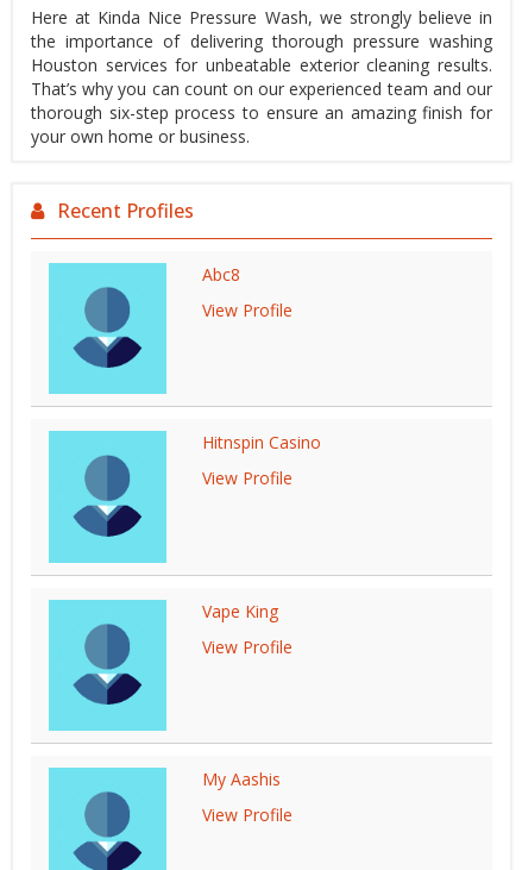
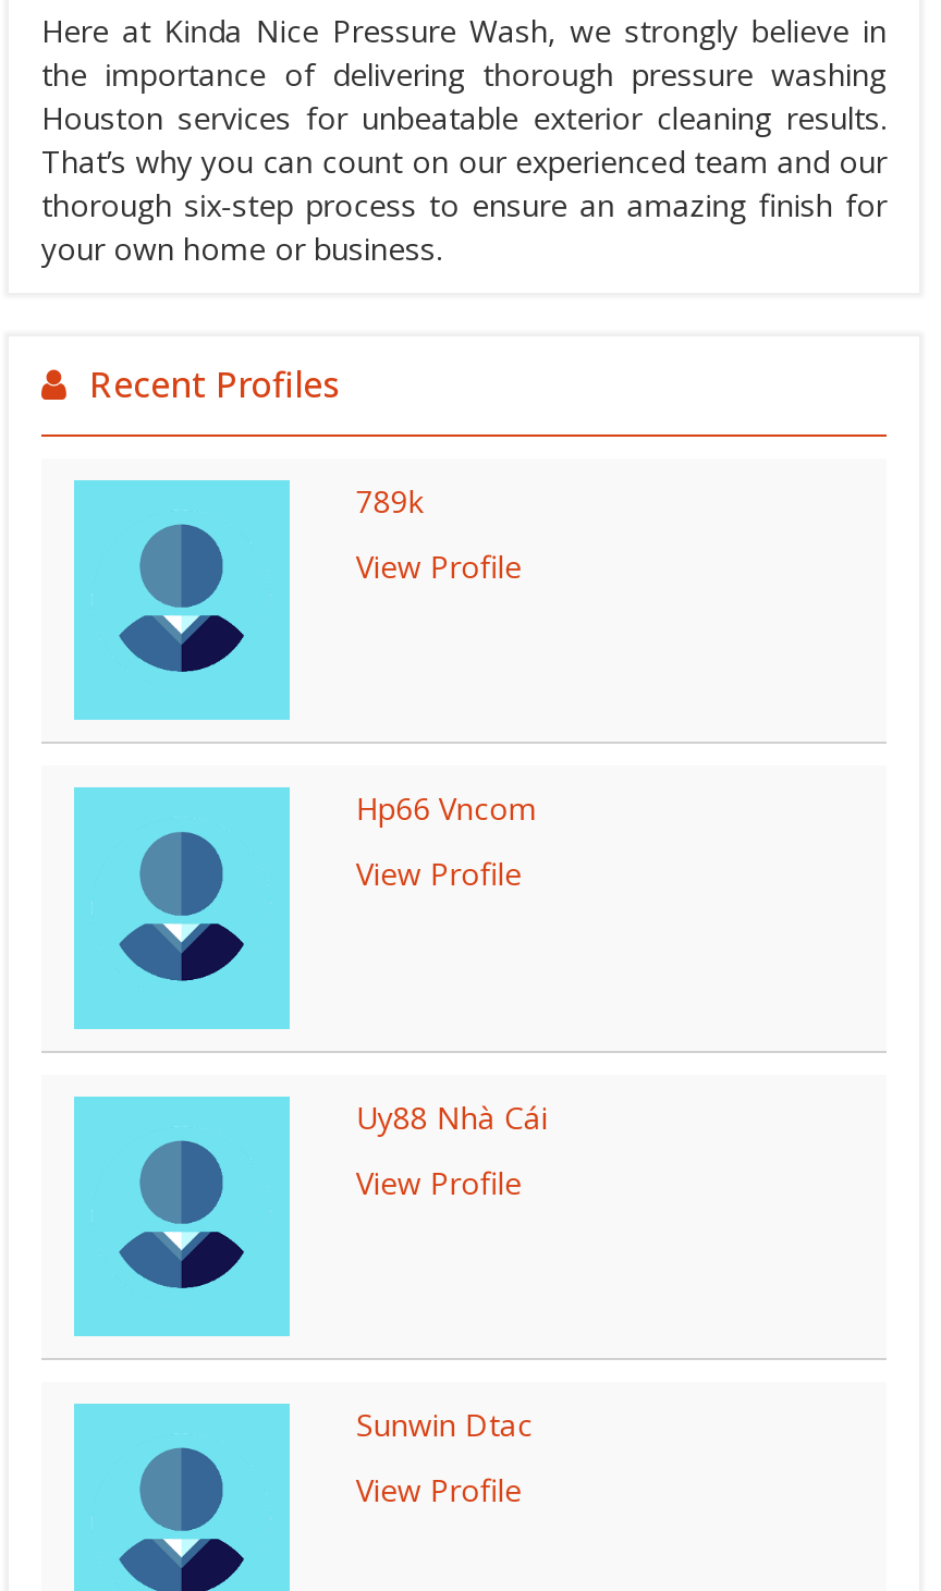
- Abc8
+ 789k

- Hitnspin Casino
+ Hp66 Vncom

- Vape King
+ Uy88 Nhà Cái

- My Aashis
+ Sunwin Dtac
